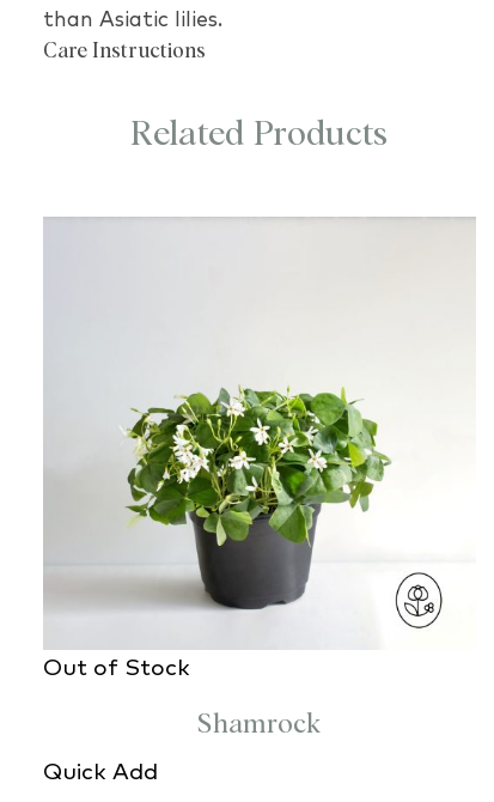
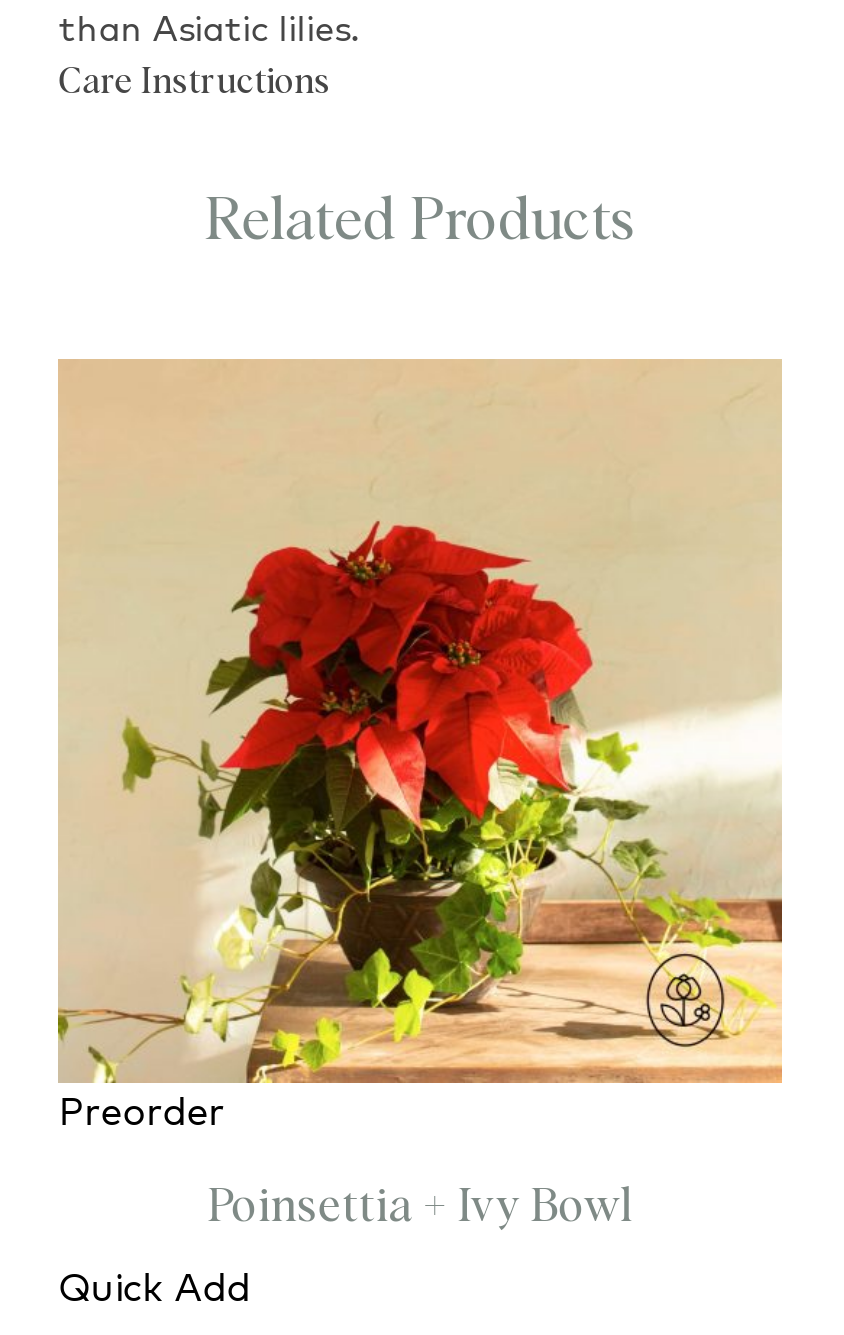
- [image]
- Out of Stock
+ [image]
+ Preorder

- Shamrock
+ Poinsettia + Ivy Bowl
